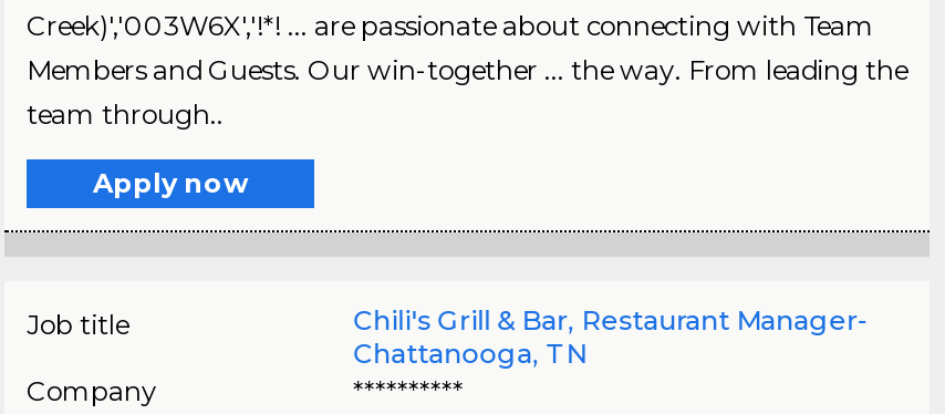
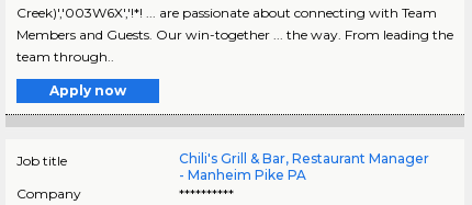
- Chili's Grill & Bar, Restaurant Manager-
- Chattanooga, TN
+ Chili's Grill & Bar, Restaurant Manager
+ - Manheim Pike PA
